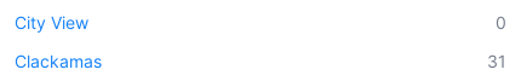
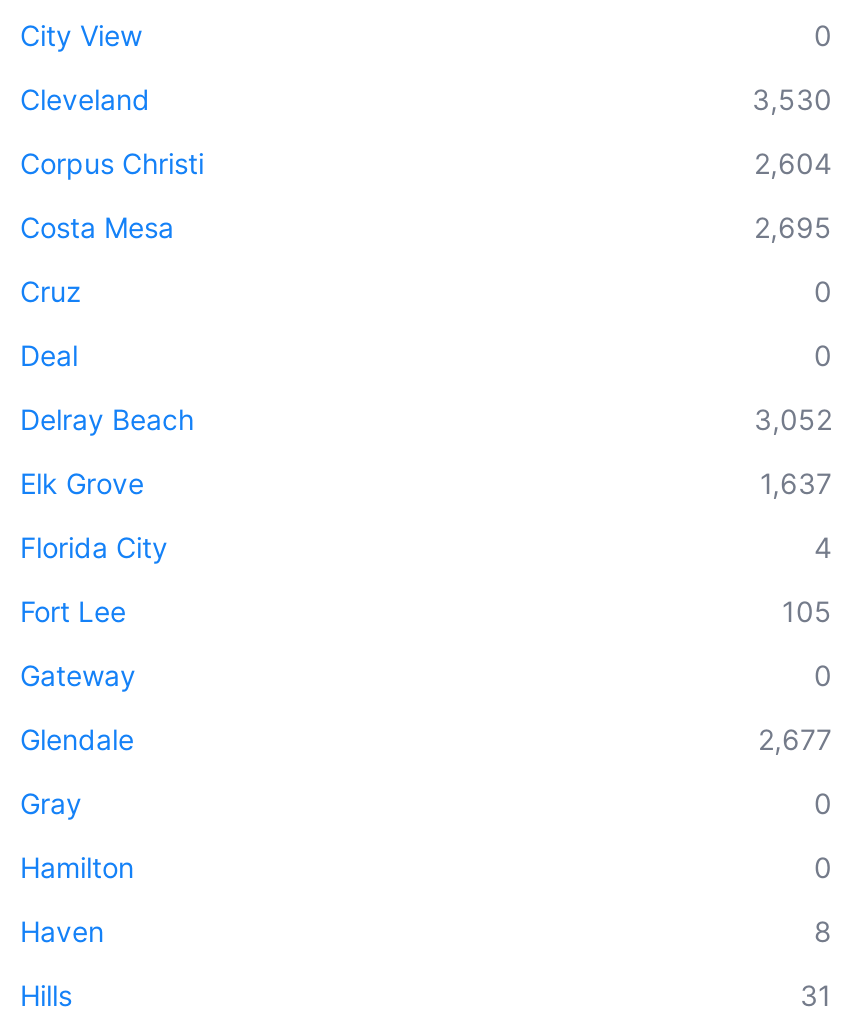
- Clackamas
+ Cleveland
+ 3,530
+ Corpus Christi
+ 2,604
+ Costa Mesa
+ 2,695
+ Cruz
+ 0
+ Deal
+ 0
+ Delray Beach
+ 3,052
+ Elk Grove
+ 1,637
+ Florida City
+ 4
+ Fort Lee
+ 105
+ Gateway
+ 0
+ Glendale
+ 2,677
+ Gray
+ 0
+ Hamilton
+ 0
+ Haven
+ 8
+ Hills
